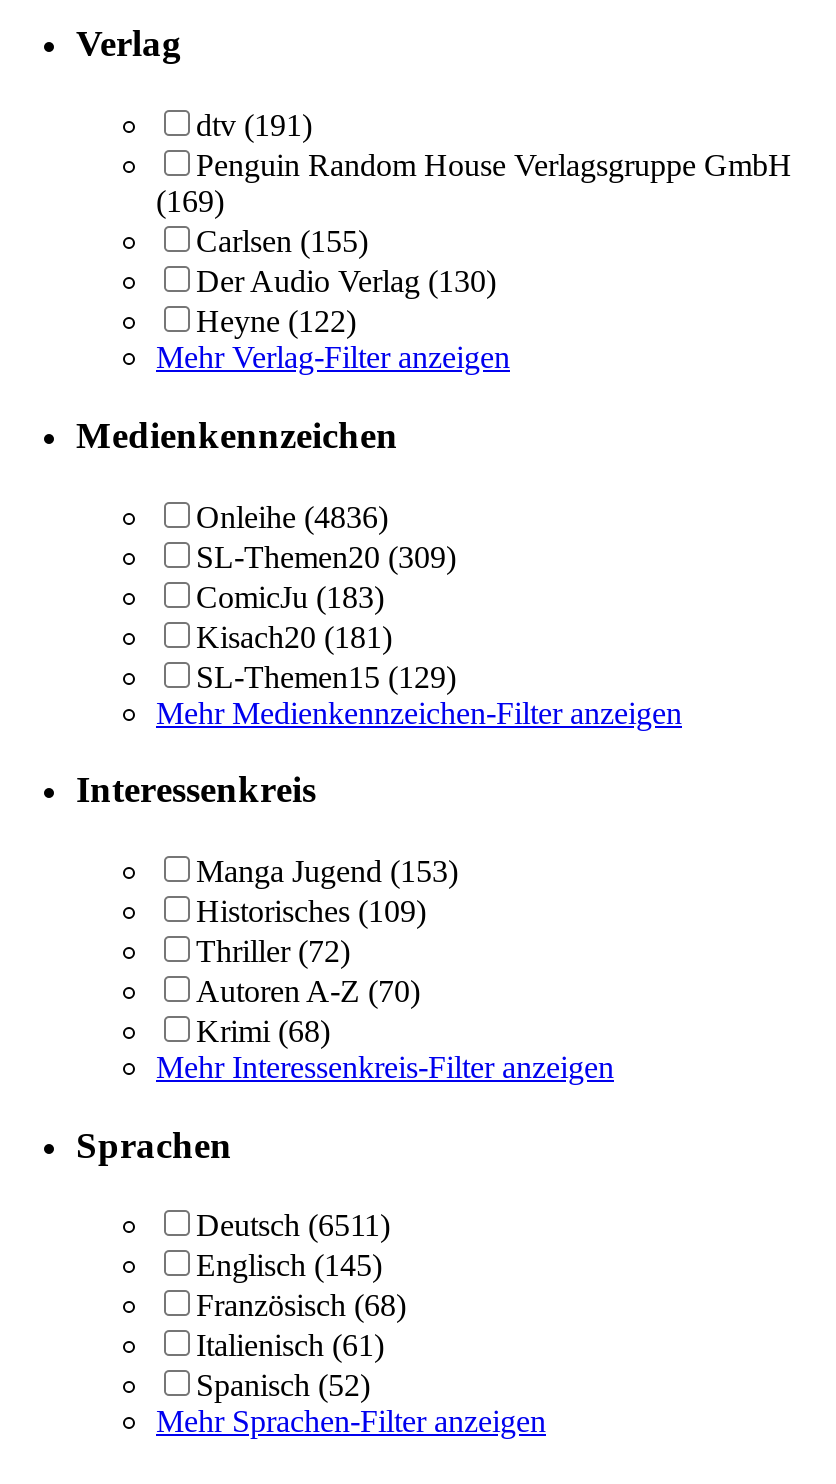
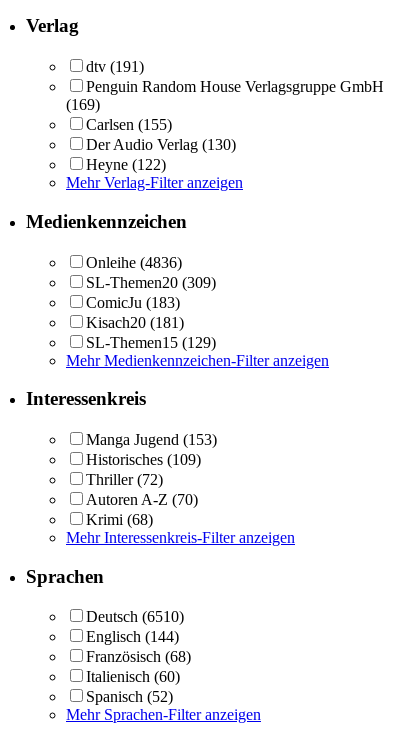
- Deutsch (6511)
+ Deutsch (6510)

- Englisch (145)
+ Englisch (144)

- Italienisch (61)
+ Italienisch (60)
